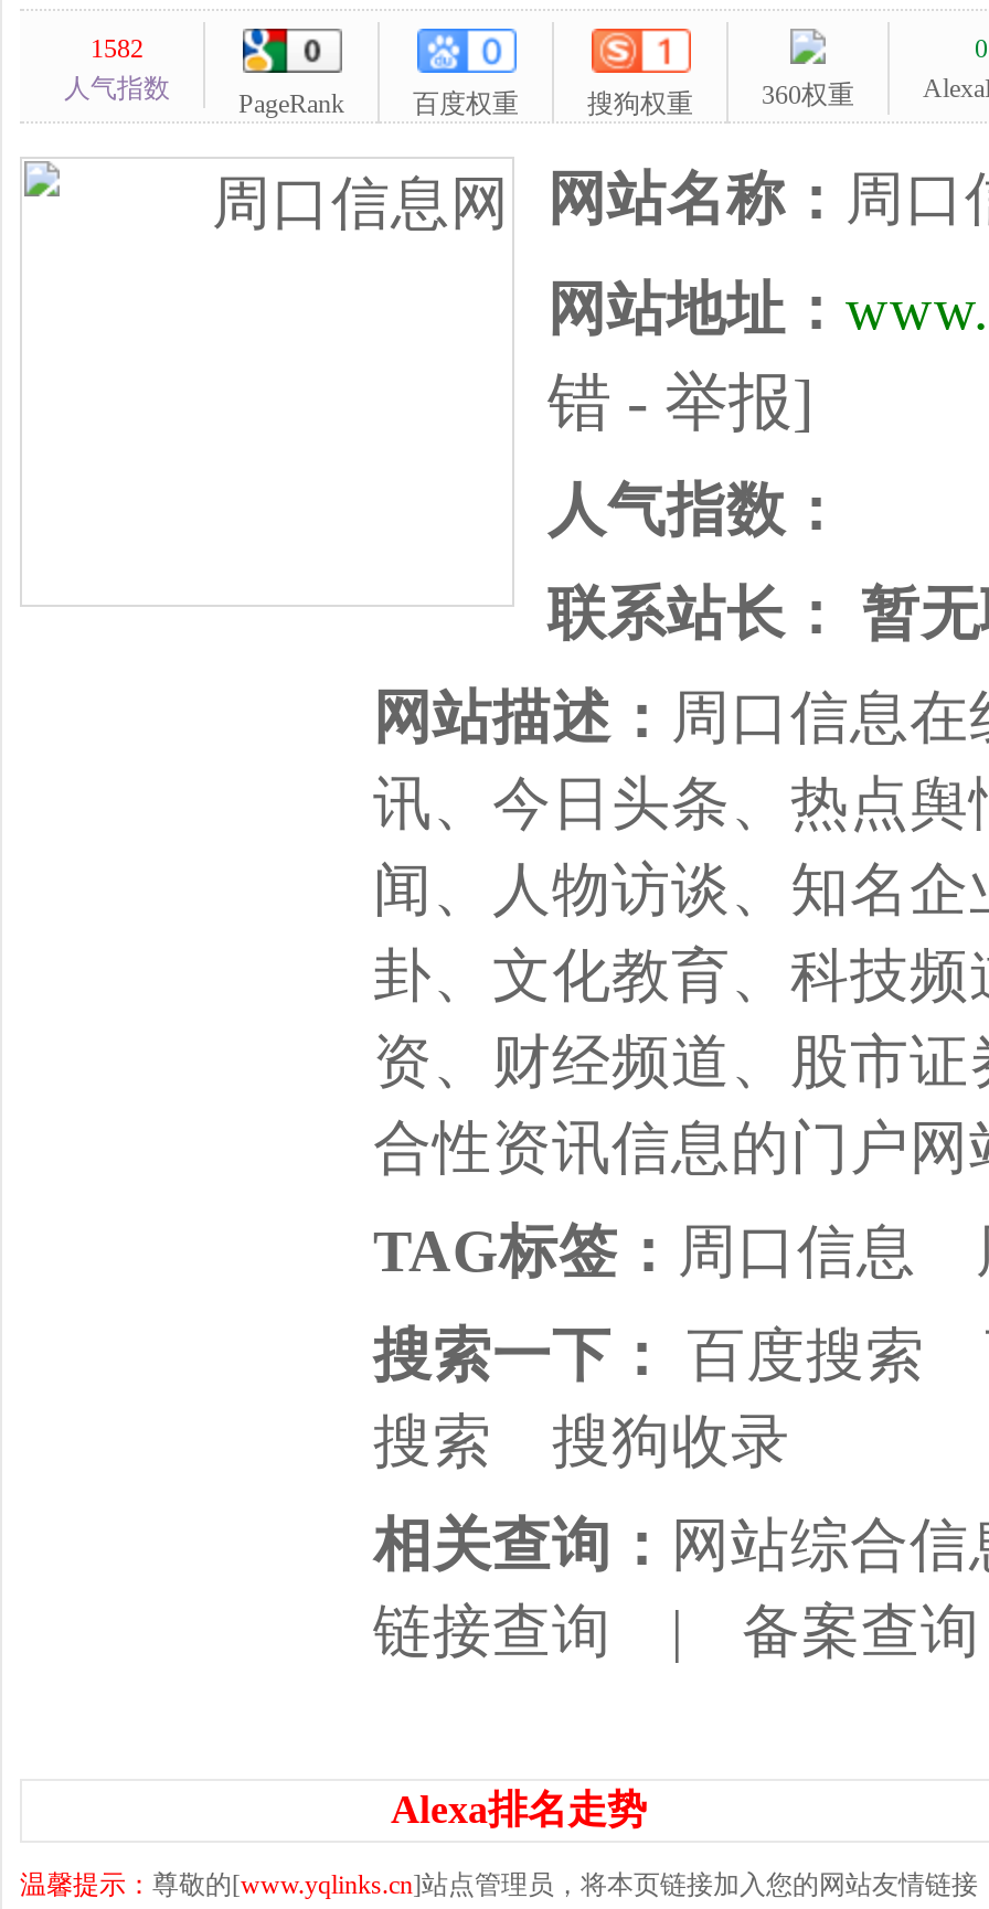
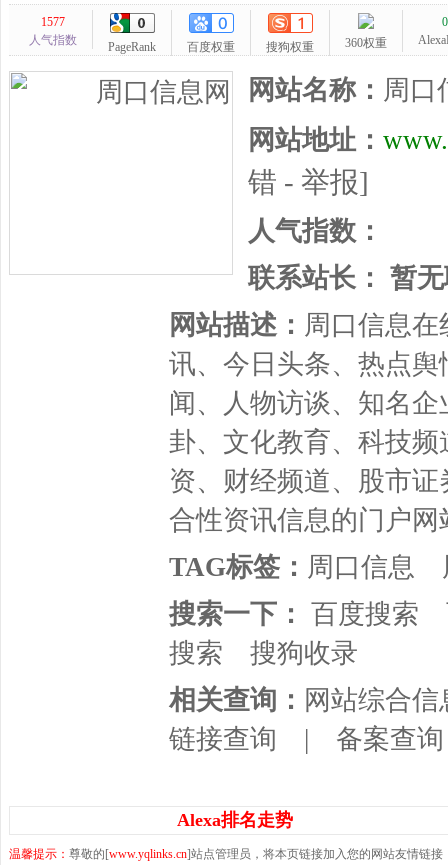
- 1582
+ 1577
